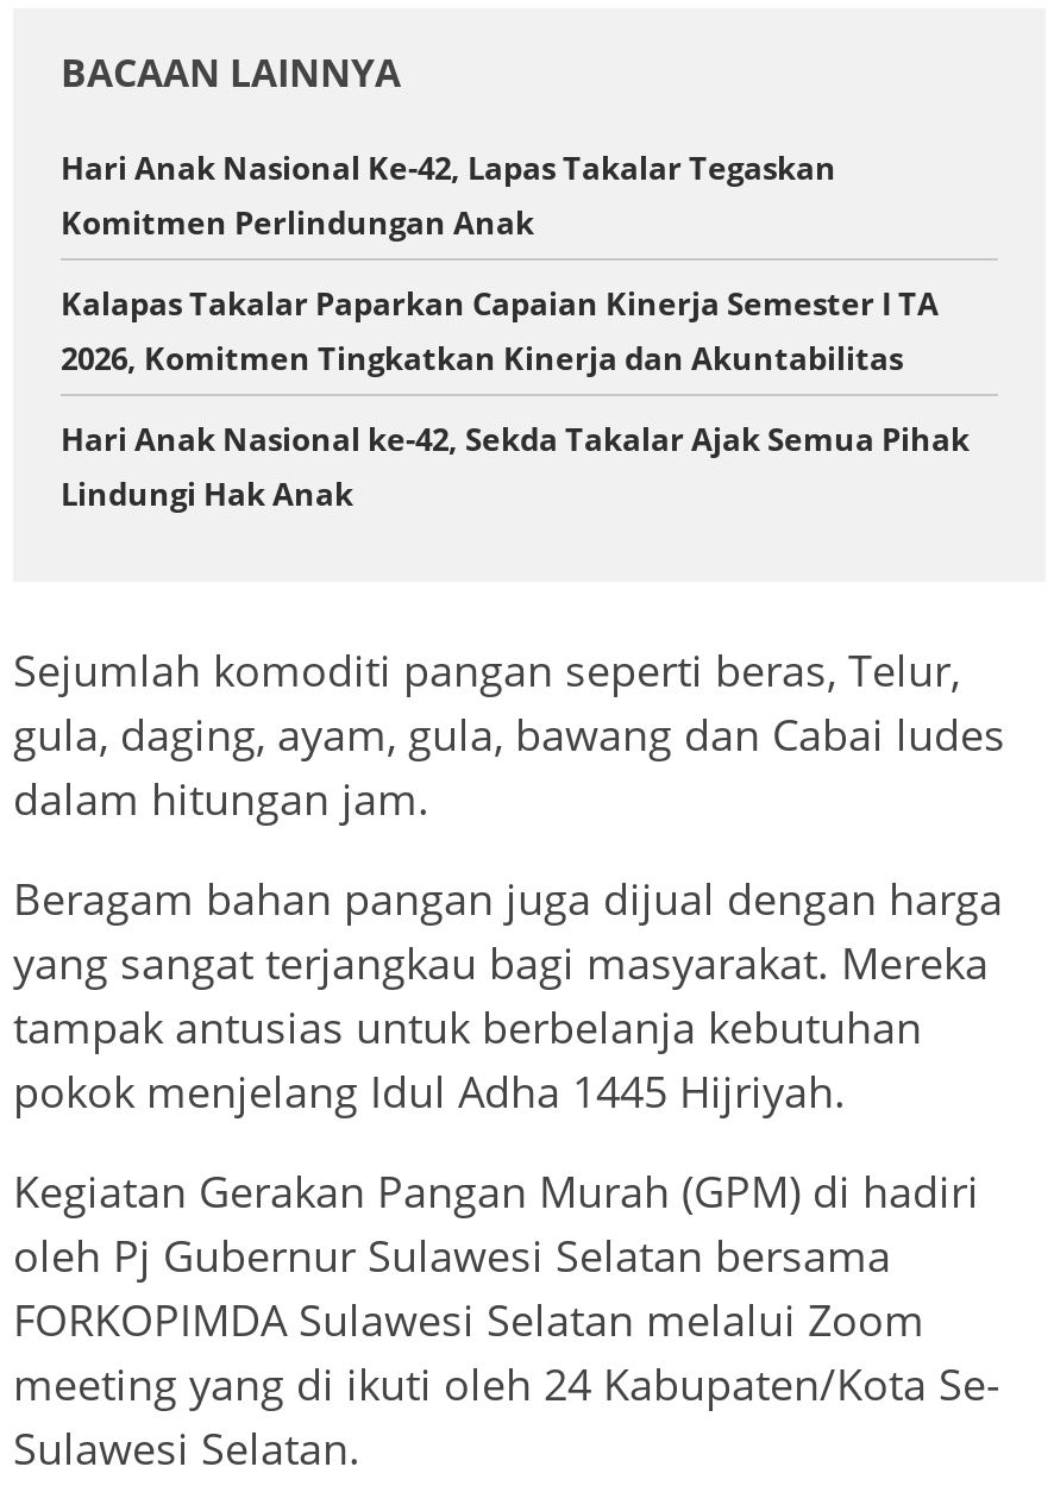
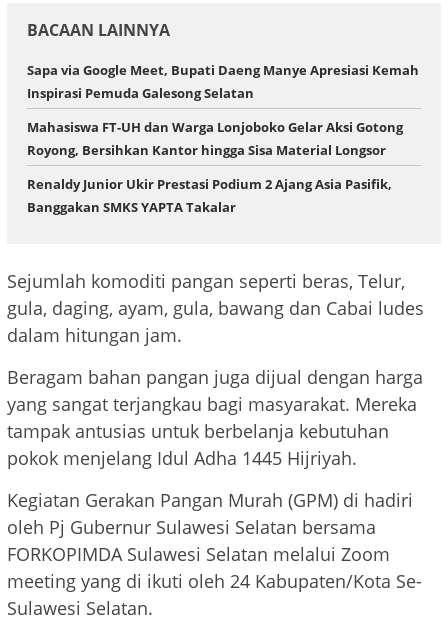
- Hari Anak Nasional Ke-42, Lapas Takalar Tegaskan
- Komitmen Perlindungan Anak
+ Sapa via Google Meet, Bupati Daeng Manye Apresiasi Kemah
+ Inspirasi Pemuda Galesong Selatan

- Kalapas Takalar Paparkan Capaian Kinerja Semester I TA
- 2026, Komitmen Tingkatkan Kinerja dan Akuntabilitas
+ Mahasiswa FT-UH dan Warga Lonjoboko Gelar Aksi Gotong
+ Royong, Bersihkan Kantor hingga Sisa Material Longsor

- Hari Anak Nasional ke-42, Sekda Takalar Ajak Semua Pihak
- Lindungi Hak Anak
+ Renaldy Junior Ukir Prestasi Podium 2 Ajang Asia Pasifik,
+ Banggakan SMKS YAPTA Takalar
